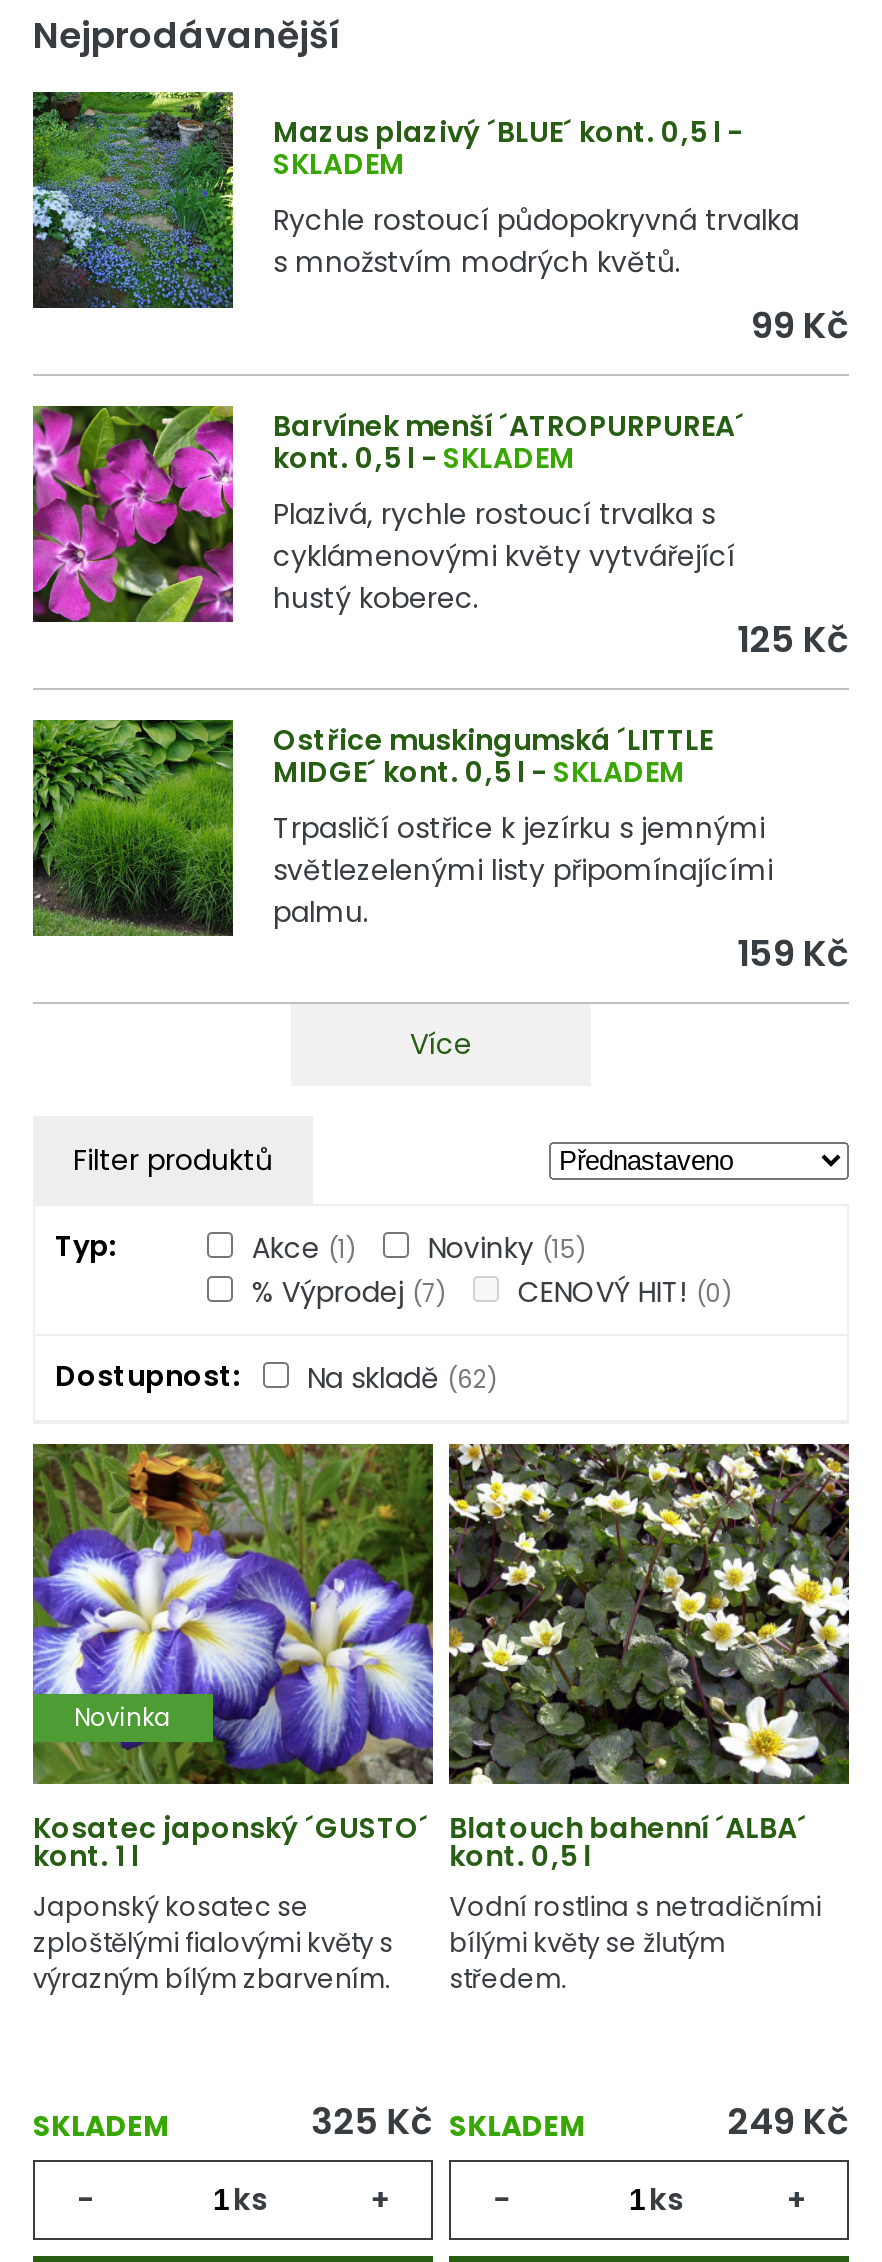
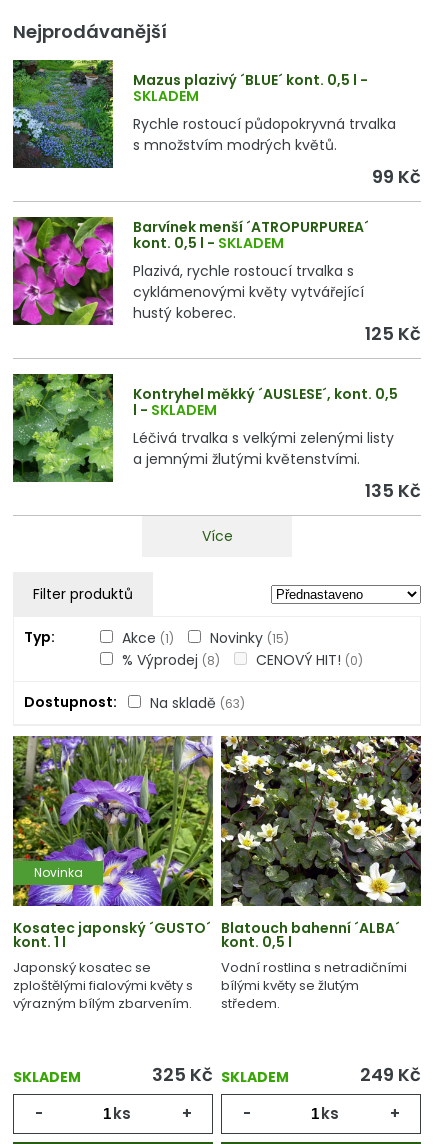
- [image]
- Ostřice muskingumská ´LITTLE
- MIDGE´ kont. 0,5 l -SKLADEM
- Trpasličí ostřice k jezírku s jemnými
- světlezelenými listy připomínajícími
- palmu.
- 159 Kč
+ [image]
+ Kontryhel měkký ´AUSLESE´, kont. 0,5
+ l - SKLADEM
+ Léčivá trvalka s velkými zelenými listy
+ a jemnými žlutými květenstvími.
+ 135 Kč

- % Výprodej (7) CENOVÝ HIT! (0)
+ % Výprodej (8) CENOVÝ HIT! (0)

- Dostupnost Na skladě (62)
+ Dostupnost Na skladě (63)

- [image]
+ [image]
